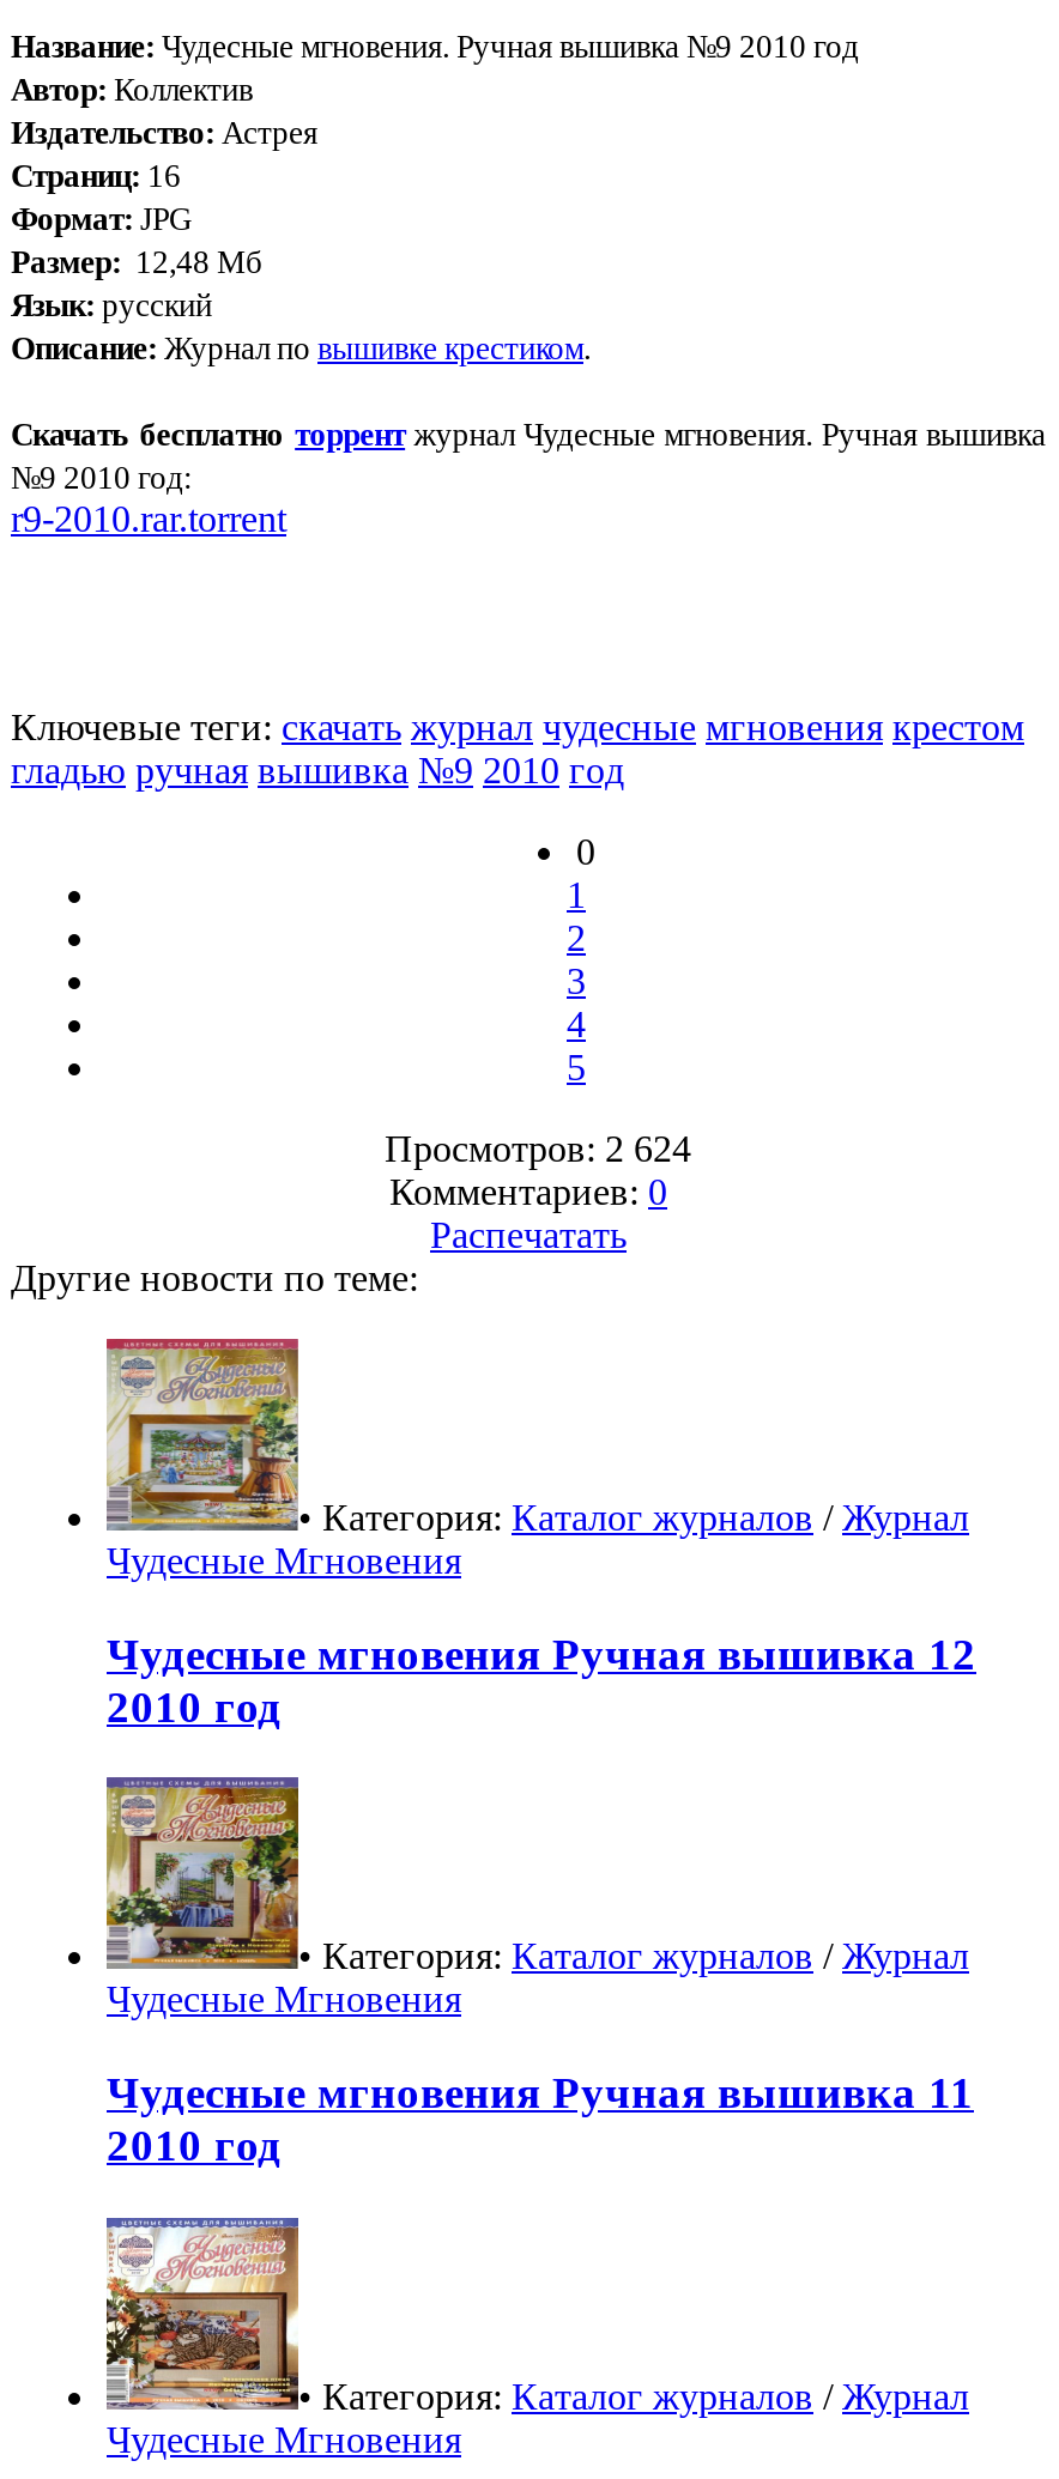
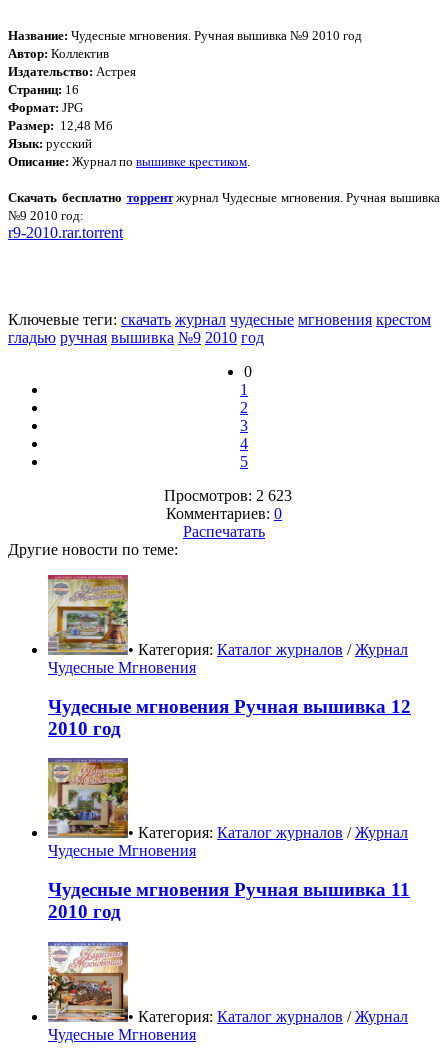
- Просмотров: 2 624
+ Просмотров: 2 623
